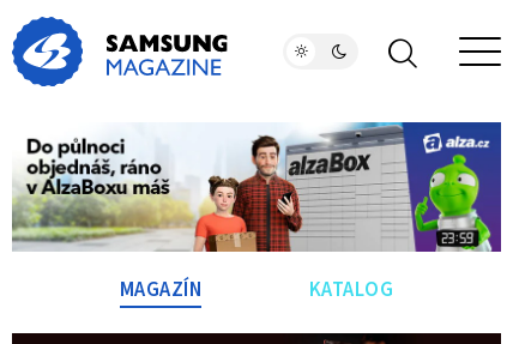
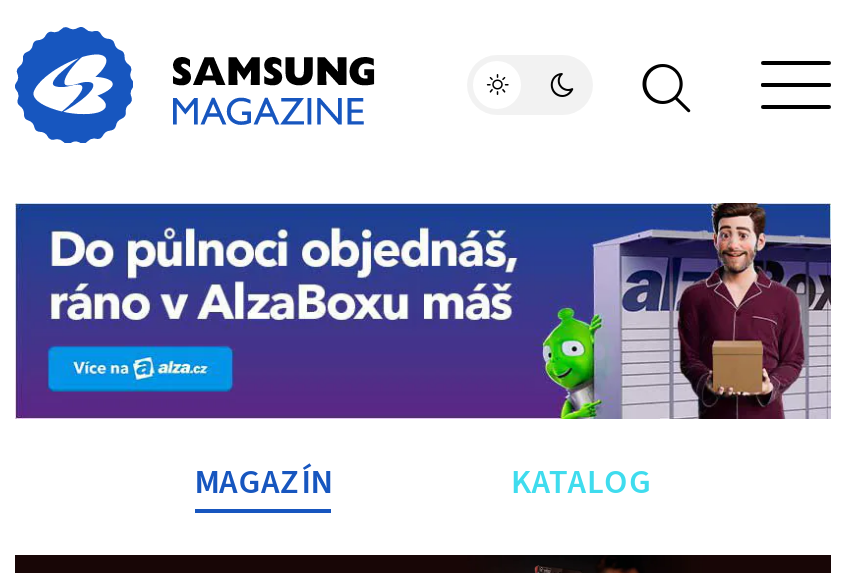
- [image]
+ [image]
